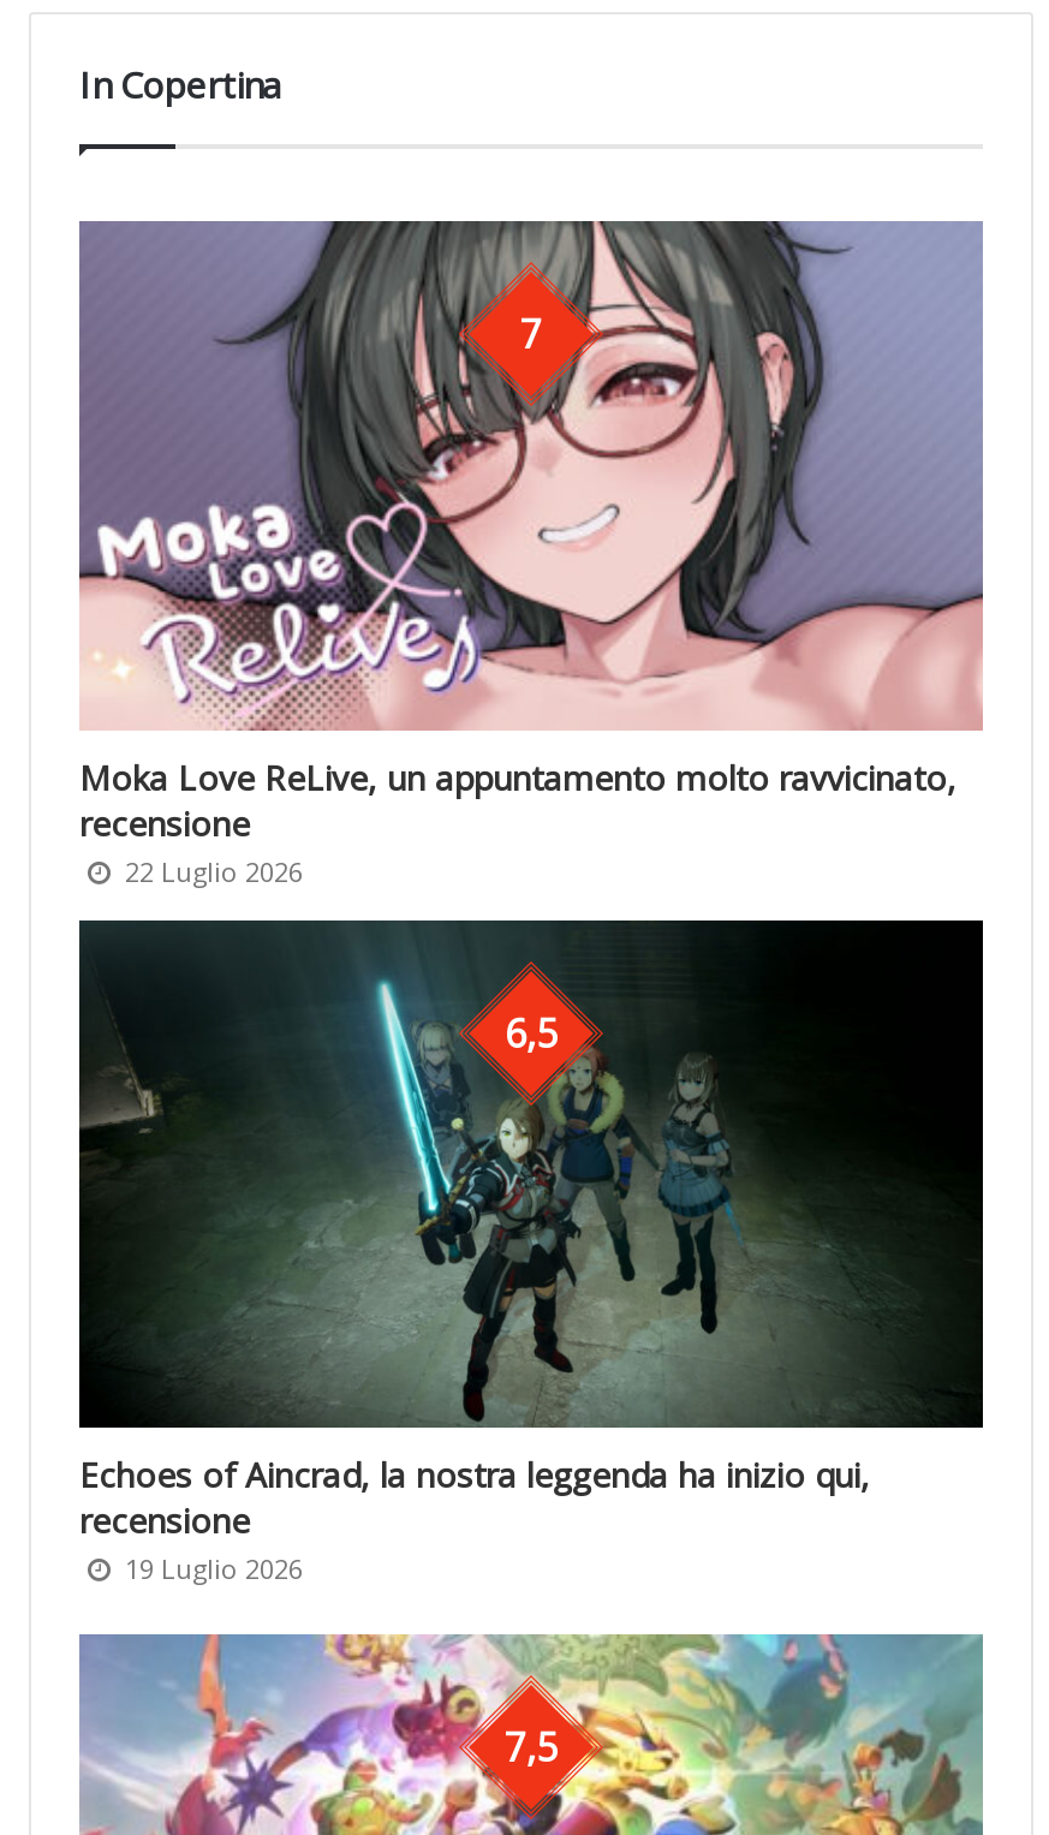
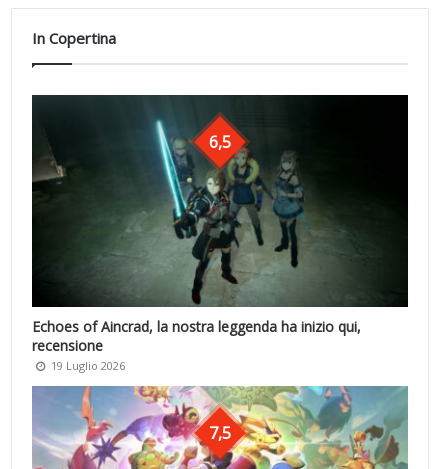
- [image]
- 7

- Moka Love ReLive, un appuntamento molto ravvicinato,
- recensione
- 22 Luglio 2026
